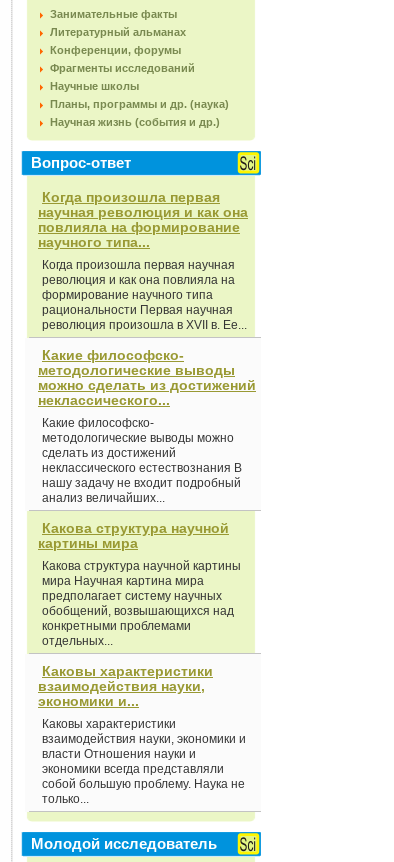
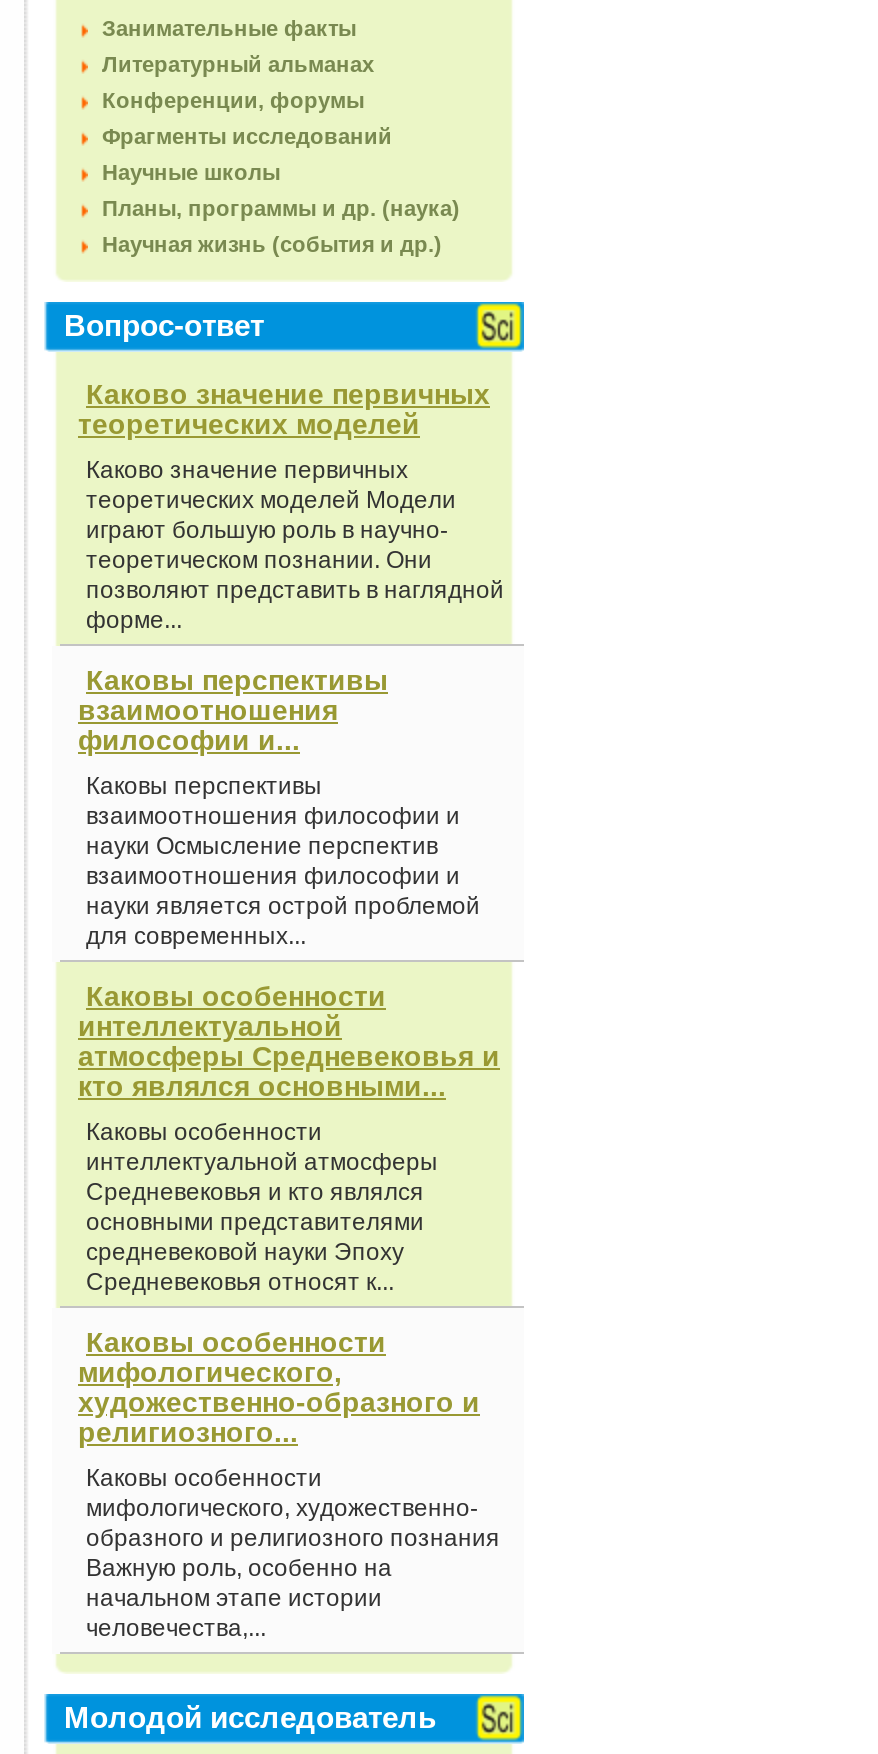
- Когда произошла первая
- научная революция и как она
- повлияла на формирование
- научного типа...
+ Каково значение первичных
+ теоретических моделей

- Когда произошла первая научная
- революция и как она повлияла на
- формирование научного типа
- рациональности Первая научная
- революция произошла в XVII в. Ее...
+ Каково значение первичных
+ теоретических моделей Модели
+ играют большую роль в научно-
+ теоретическом познании. Они
+ позволяют представить в наглядной
+ форме...

- Какие философско-
- методологические выводы
- можно сделать из достижений
- неклассического...
+ Каковы перспективы
+ взаимоотношения
+ философии и...

- Какие философско-
- методологические выводы можно
- сделать из достижений
- неклассического естествознания В
- нашу задачу не входит подробный
- анализ величайших...
+ Каковы перспективы
+ взаимоотношения философии и
+ науки Осмысление перспектив
+ взаимоотношения философии и
+ науки является острой проблемой
+ для современных...

- Какова структура научной
- картины мира
+ Каковы особенности
+ интеллектуальной
+ атмосферы Средневековья и
+ кто являлся основными...

- Какова структура научной картины
- мира Научная картина мира
- предполагает систему научных
- обобщений, возвышающихся над
- конкретными проблемами
- отдельных...
+ Каковы особенности
+ интеллектуальной атмосферы
+ Средневековья и кто являлся
+ основными представителями
+ средневековой науки Эпоху
+ Средневековья относят к...

- Каковы характеристики
- взаимодействия науки,
- экономики и...
+ Каковы особенности
+ мифологического,
+ художественно-образного и
+ религиозного...

- Каковы характеристики
- взаимодействия науки, экономики и
- власти Отношения науки и
- экономики всегда представляли
- собой большую проблему. Наука не
- только...
+ Каковы особенности
+ мифологического, художественно-
+ образного и религиозного познания
+ Важную роль, особенно на
+ начальном этапе истории
+ человечества,...
